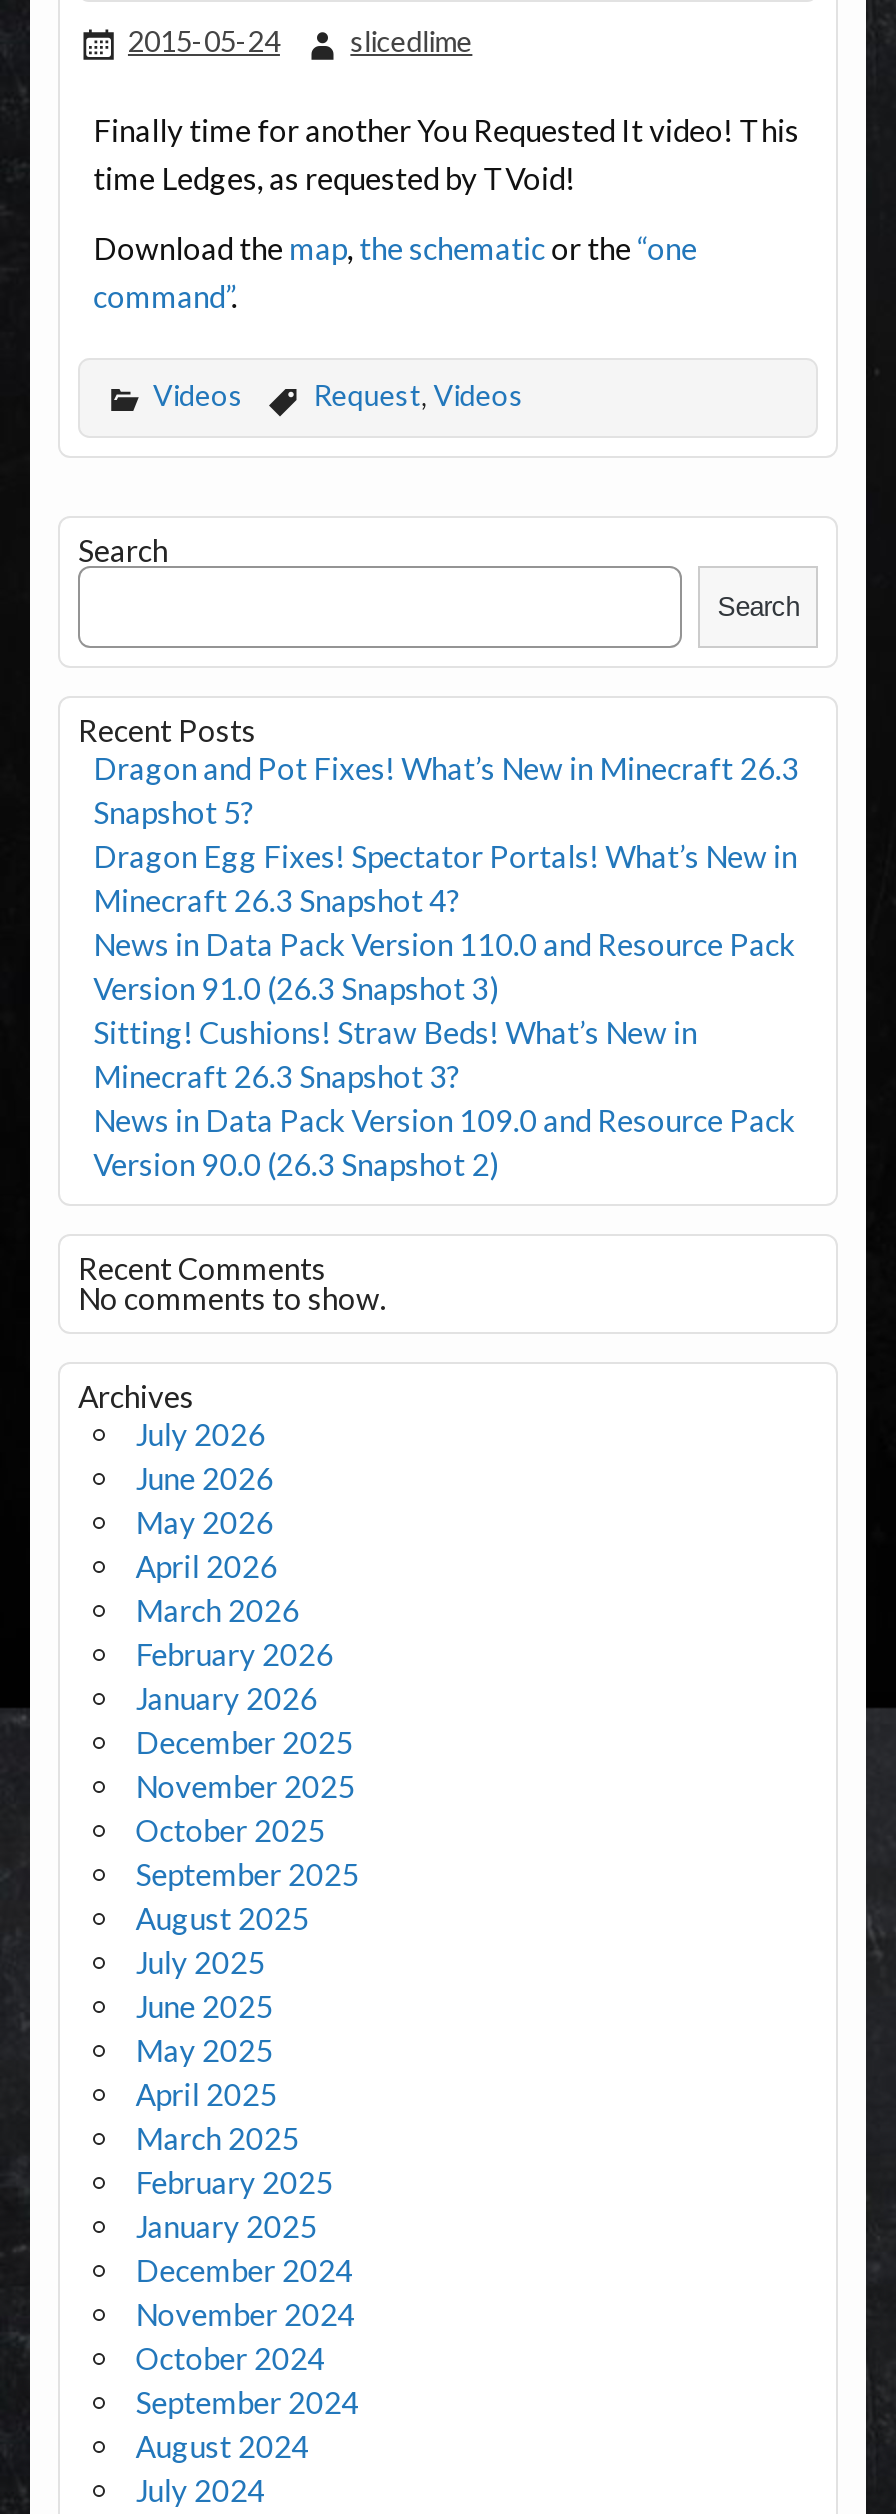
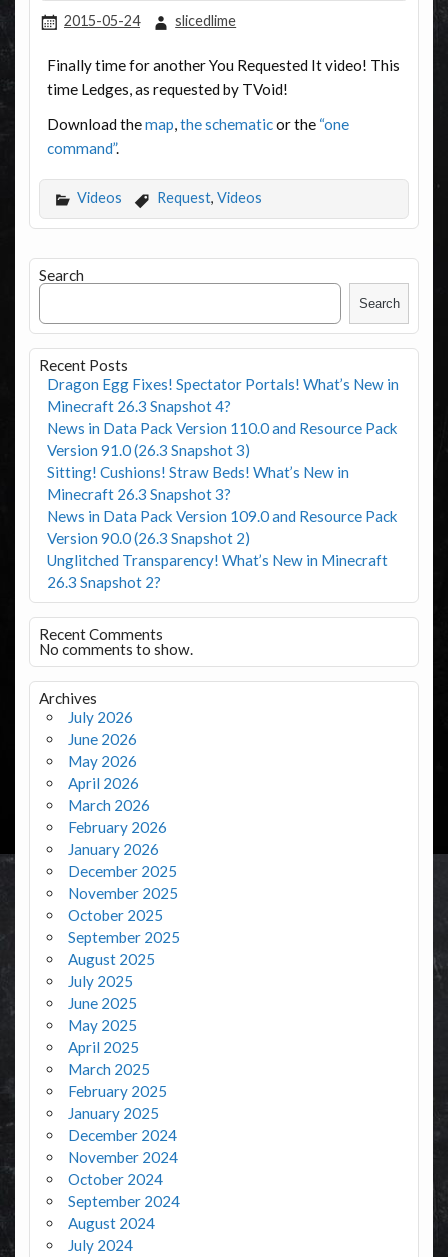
- Dragon and Pot Fixes! What’s New in Minecraft 26.3
- Snapshot 5?

moved up: Dragon Egg Fixes! Spectator Portals! What’s New in | Minecraft 26.3 Snapshot 4? | News in Data Pack Version 110.0 and Resource Pack | Version 91.0 (26.3 Snapshot 3) | Sitting! Cushions! Straw Beds! What’s New in | Minecraft 26.3 Snapshot 3? | News in Data Pack Version 109.0 and Resource Pack | Version 90.0 (26.3 Snapshot 2)

+ Unglitched Transparency! What’s New in Minecraft
+ 26.3 Snapshot 2?
